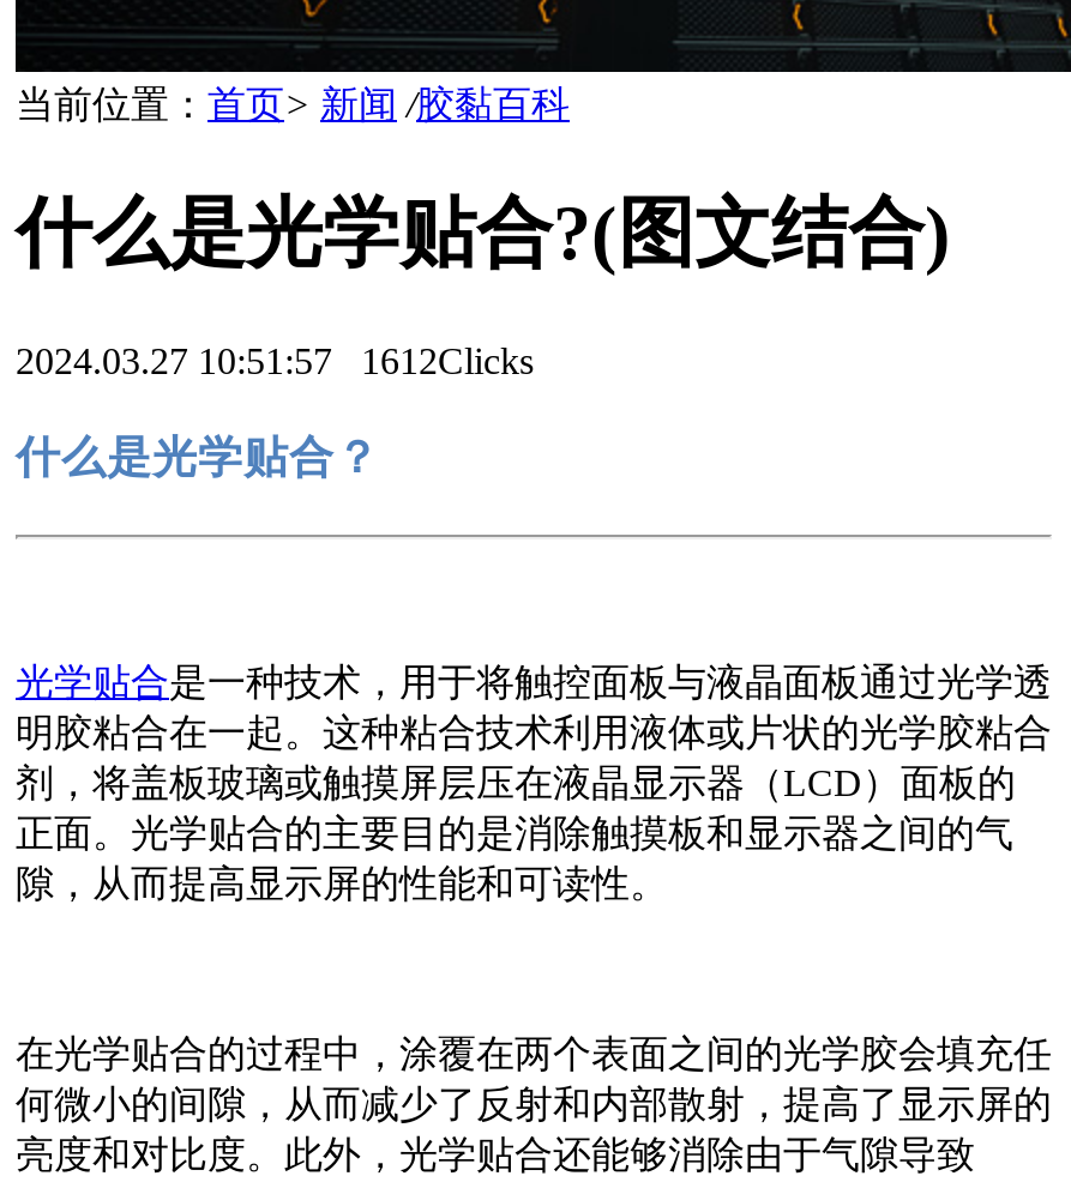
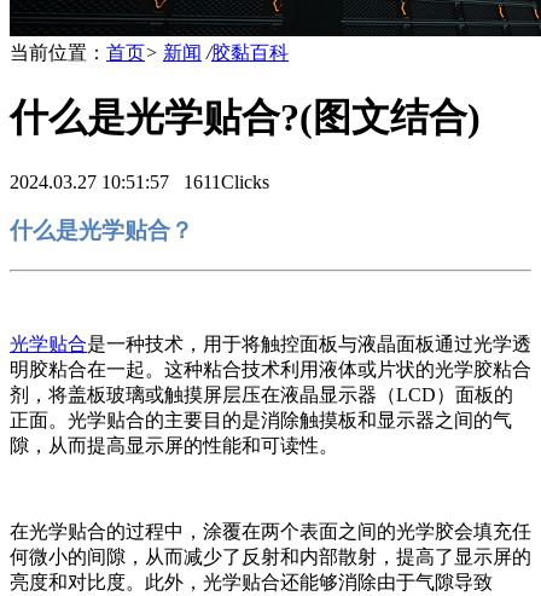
- 2024.03.27 10:51:57 1612Clicks
+ 2024.03.27 10:51:57 1611Clicks
